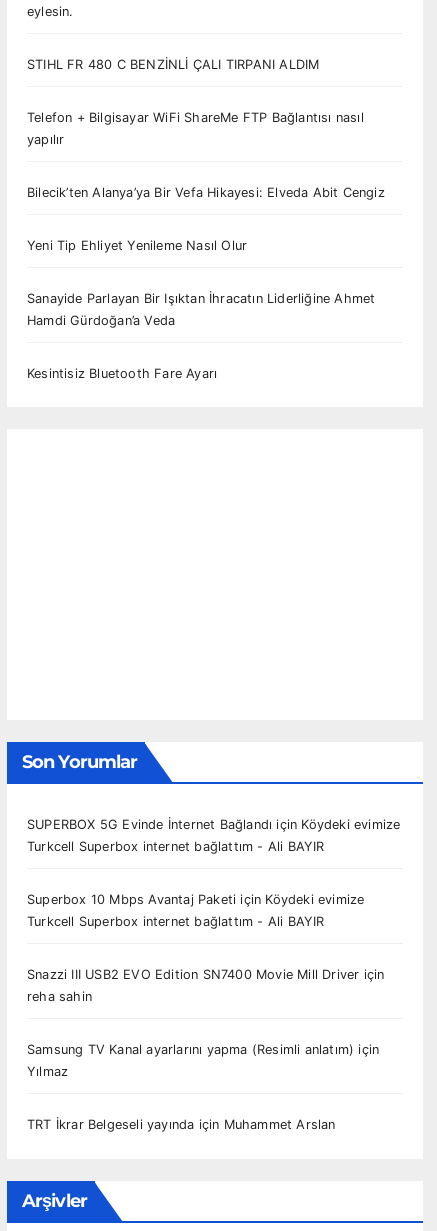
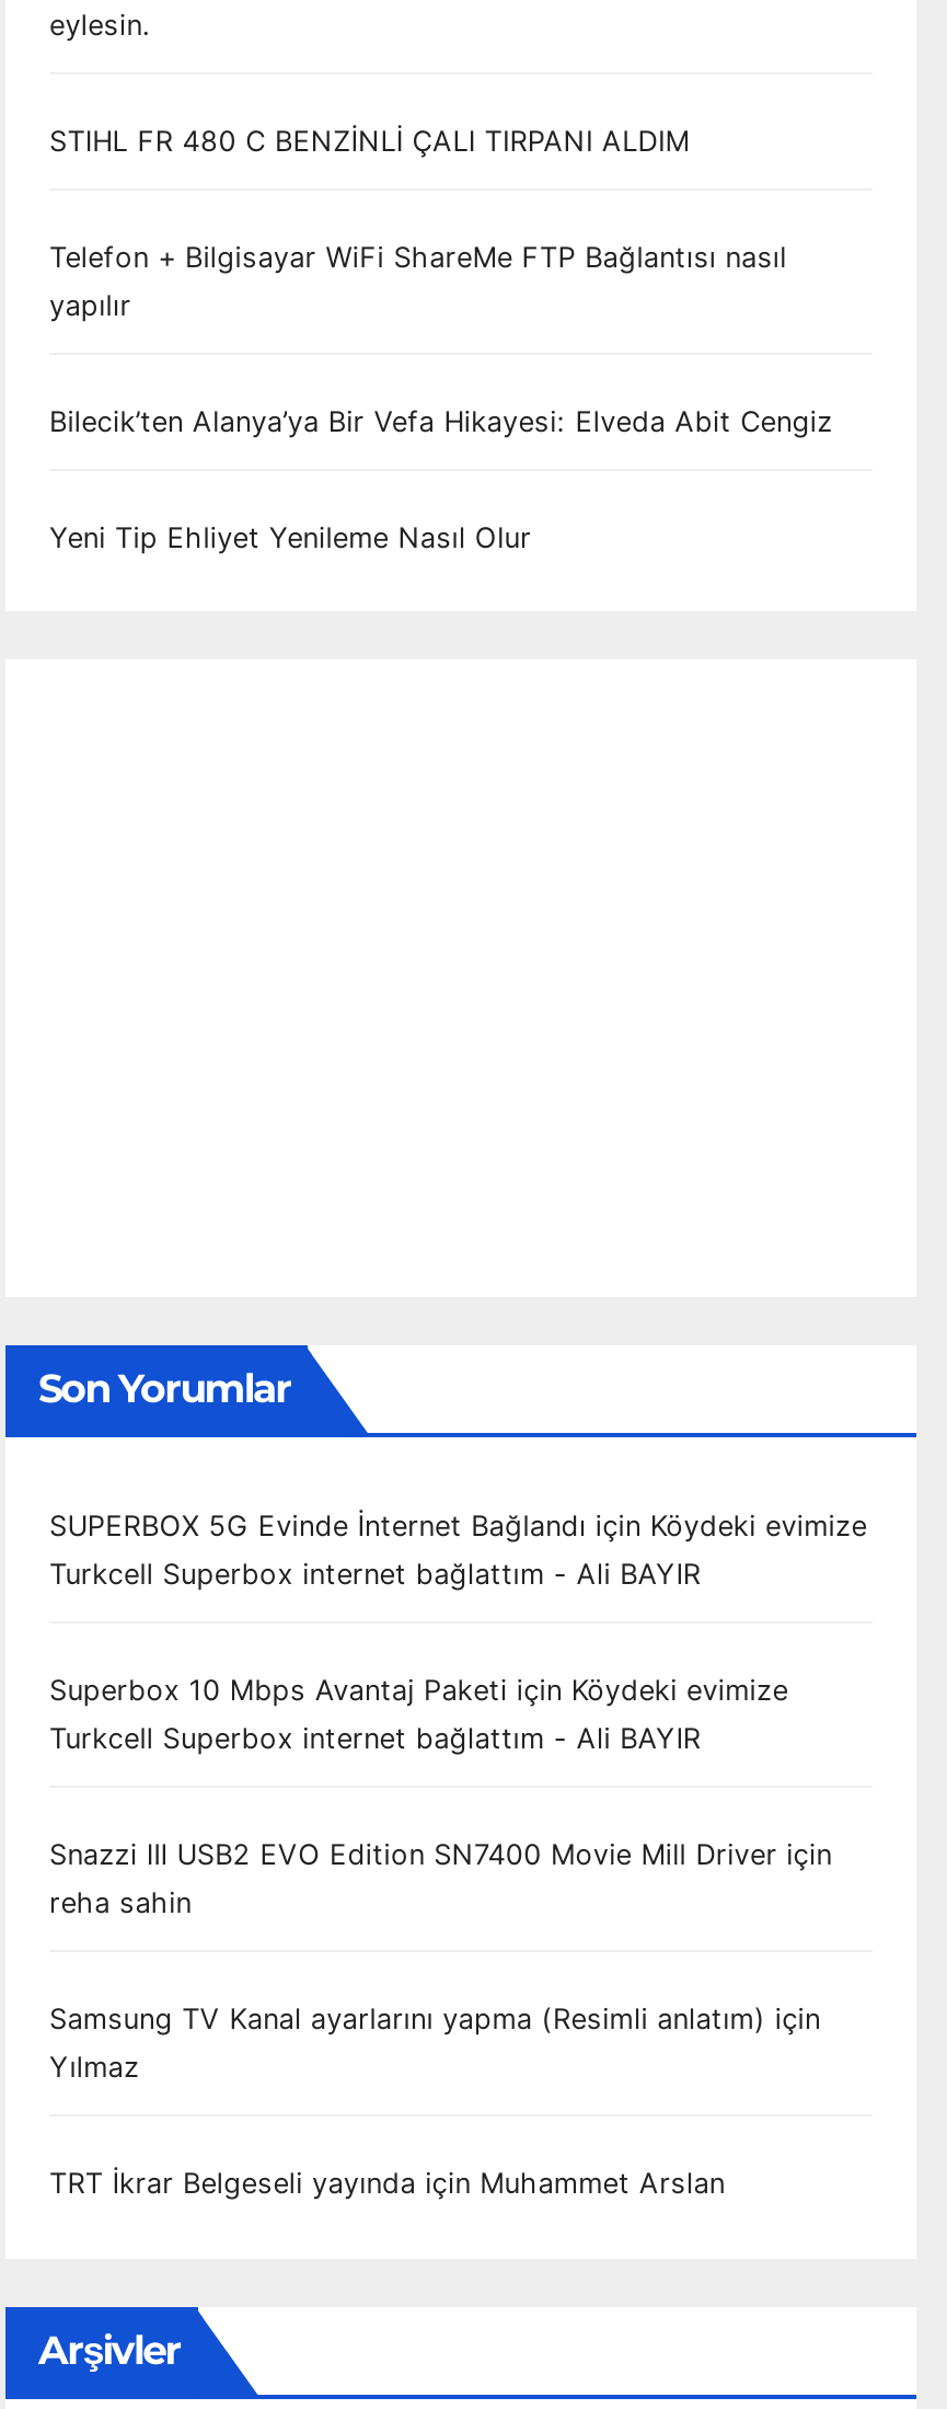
- Sanayide Parlayan Bir Işıktan İhracatın Liderliğine Ahmet
- Hamdi Gürdoğan’a Veda

- Kesintisiz Bluetooth Fare Ayarı
